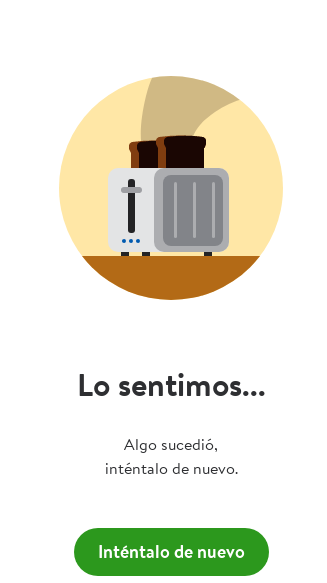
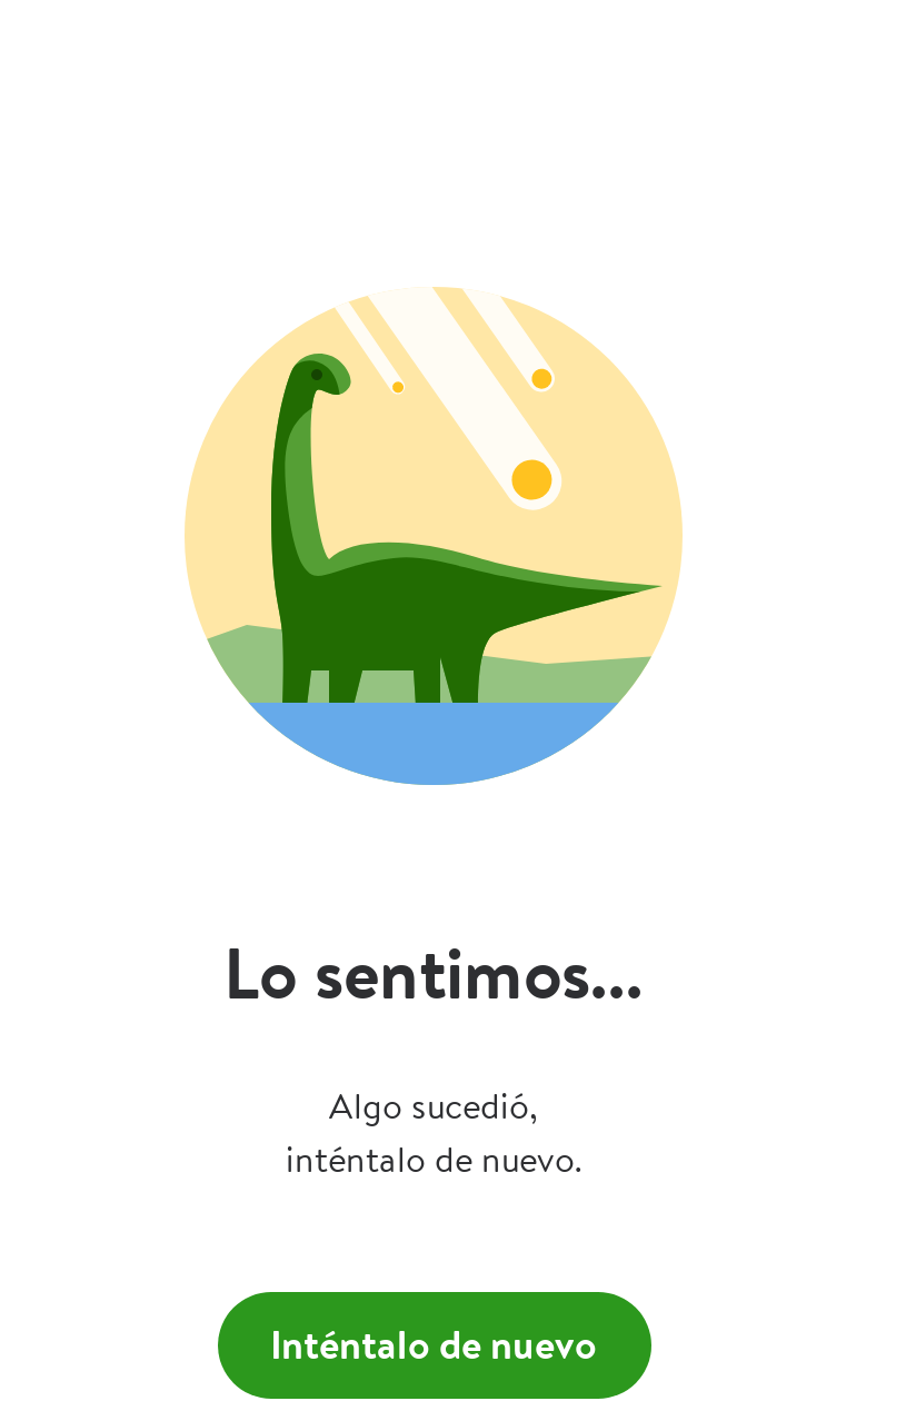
- [image]
+ [image]
